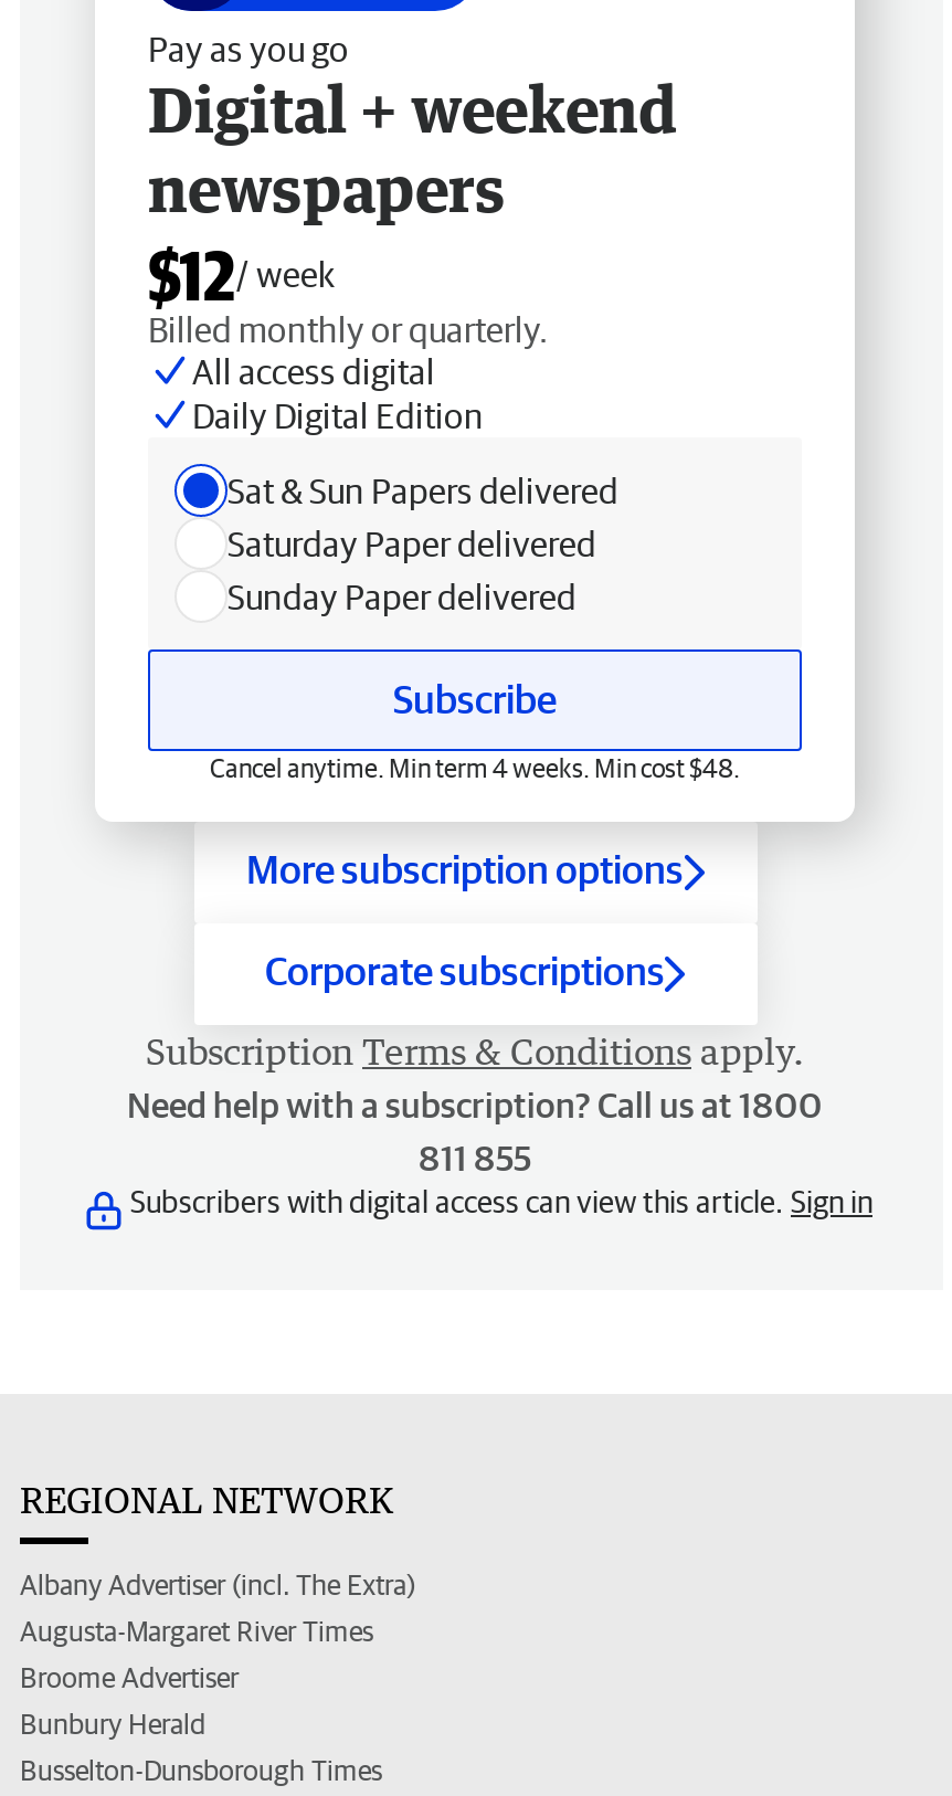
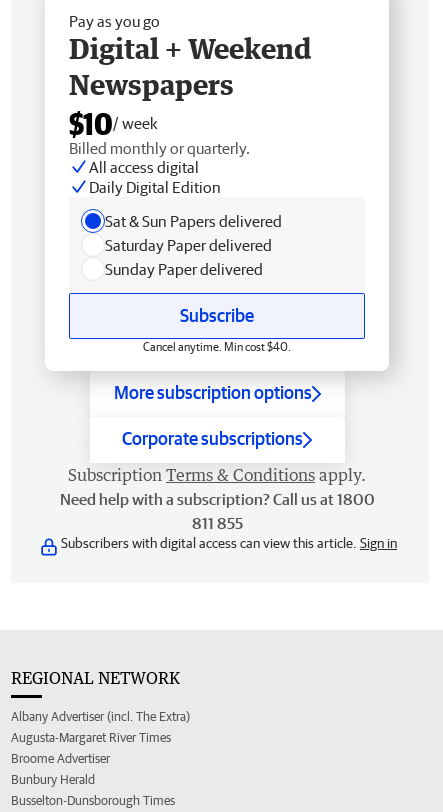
- Digital + weekend
- newspapers
- $12/ week
+ Digital + Weekend
+ Newspapers
+ $10/ week

- Cancel anytime. Min term 4 weeks. Min cost $48.
+ Cancel anytime. Min cost $40.
